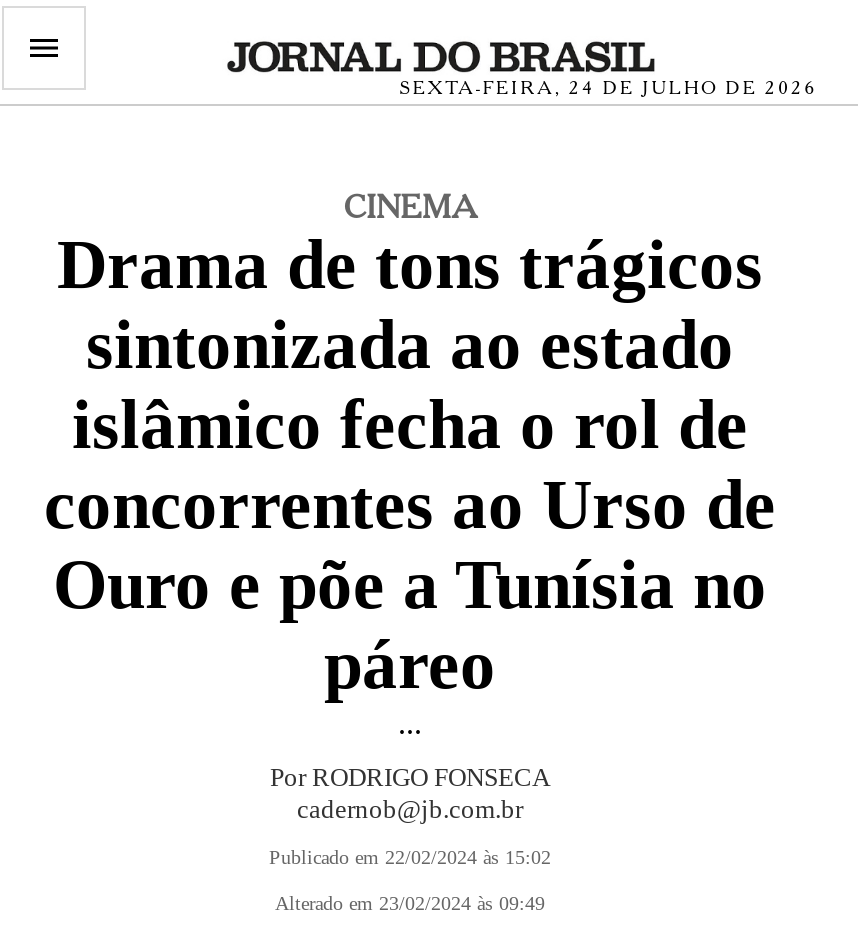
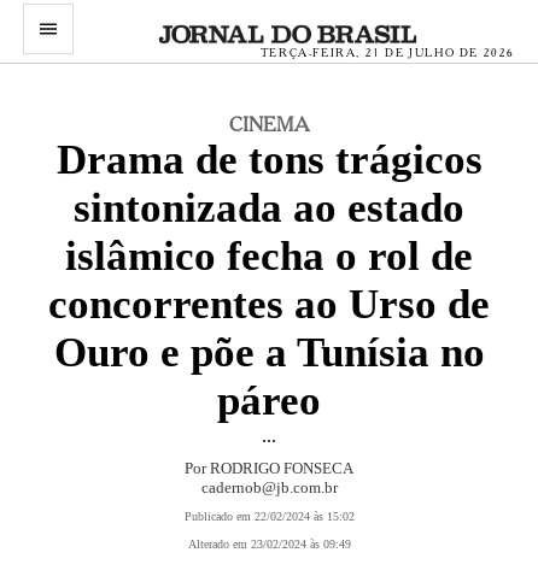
- SEXTA-FEIRA, 24 DE JULHO DE 2026
+ TERÇA-FEIRA, 21 DE JULHO DE 2026
